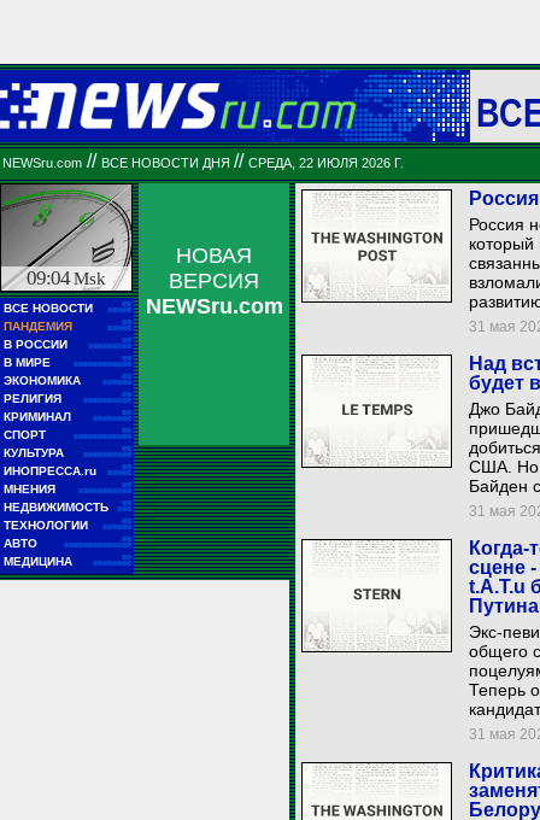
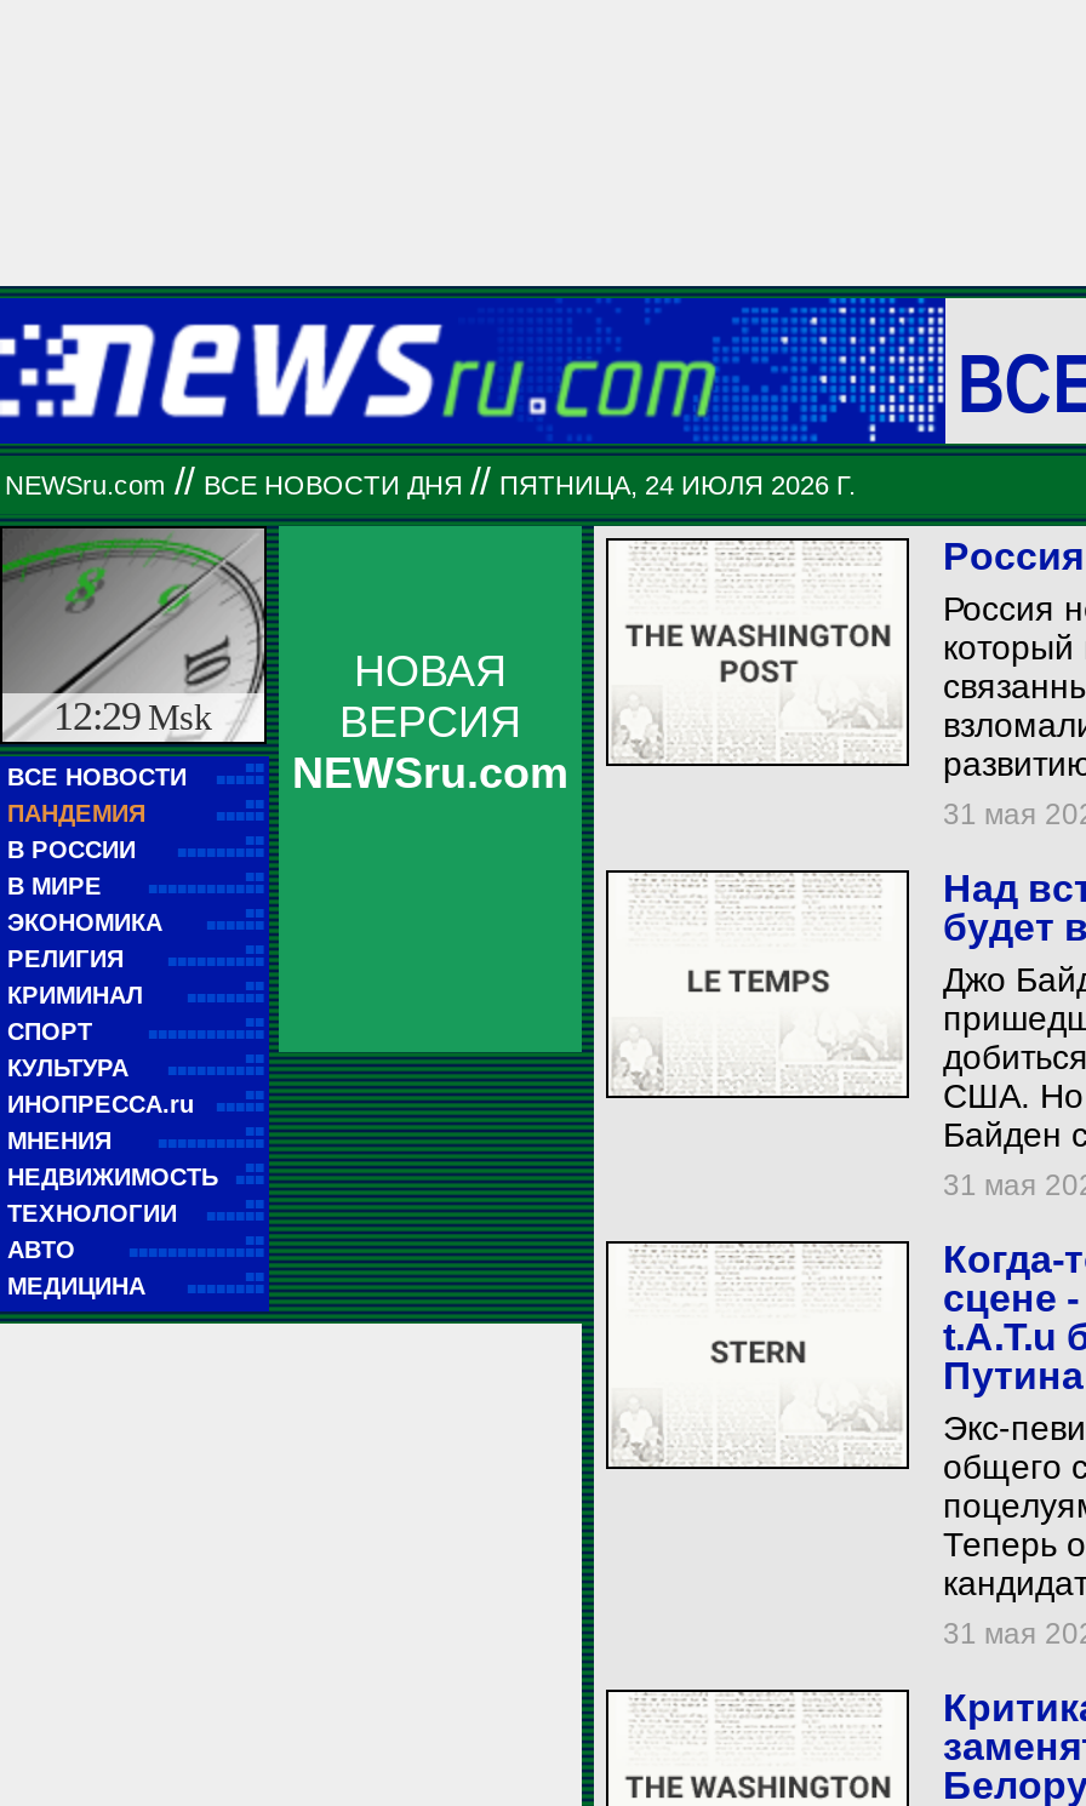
- NEWSru.com // ВСЕ НОВОСТИ ДНЯ // СРЕДА, 22 ИЮЛЯ 2026 Г.
+ NEWSru.com // ВСЕ НОВОСТИ ДНЯ // ПЯТНИЦА, 24 ИЮЛЯ 2026 Г.

- 09:04 Msk
+ 12:29 Msk
